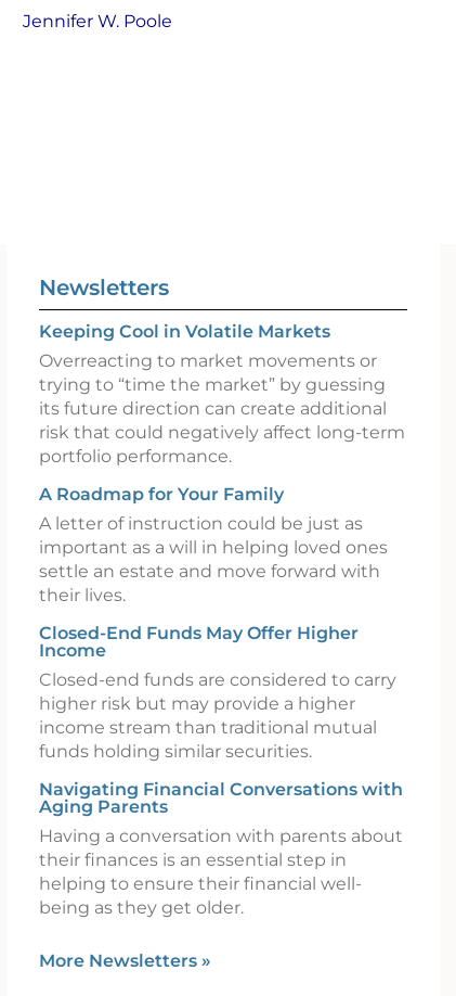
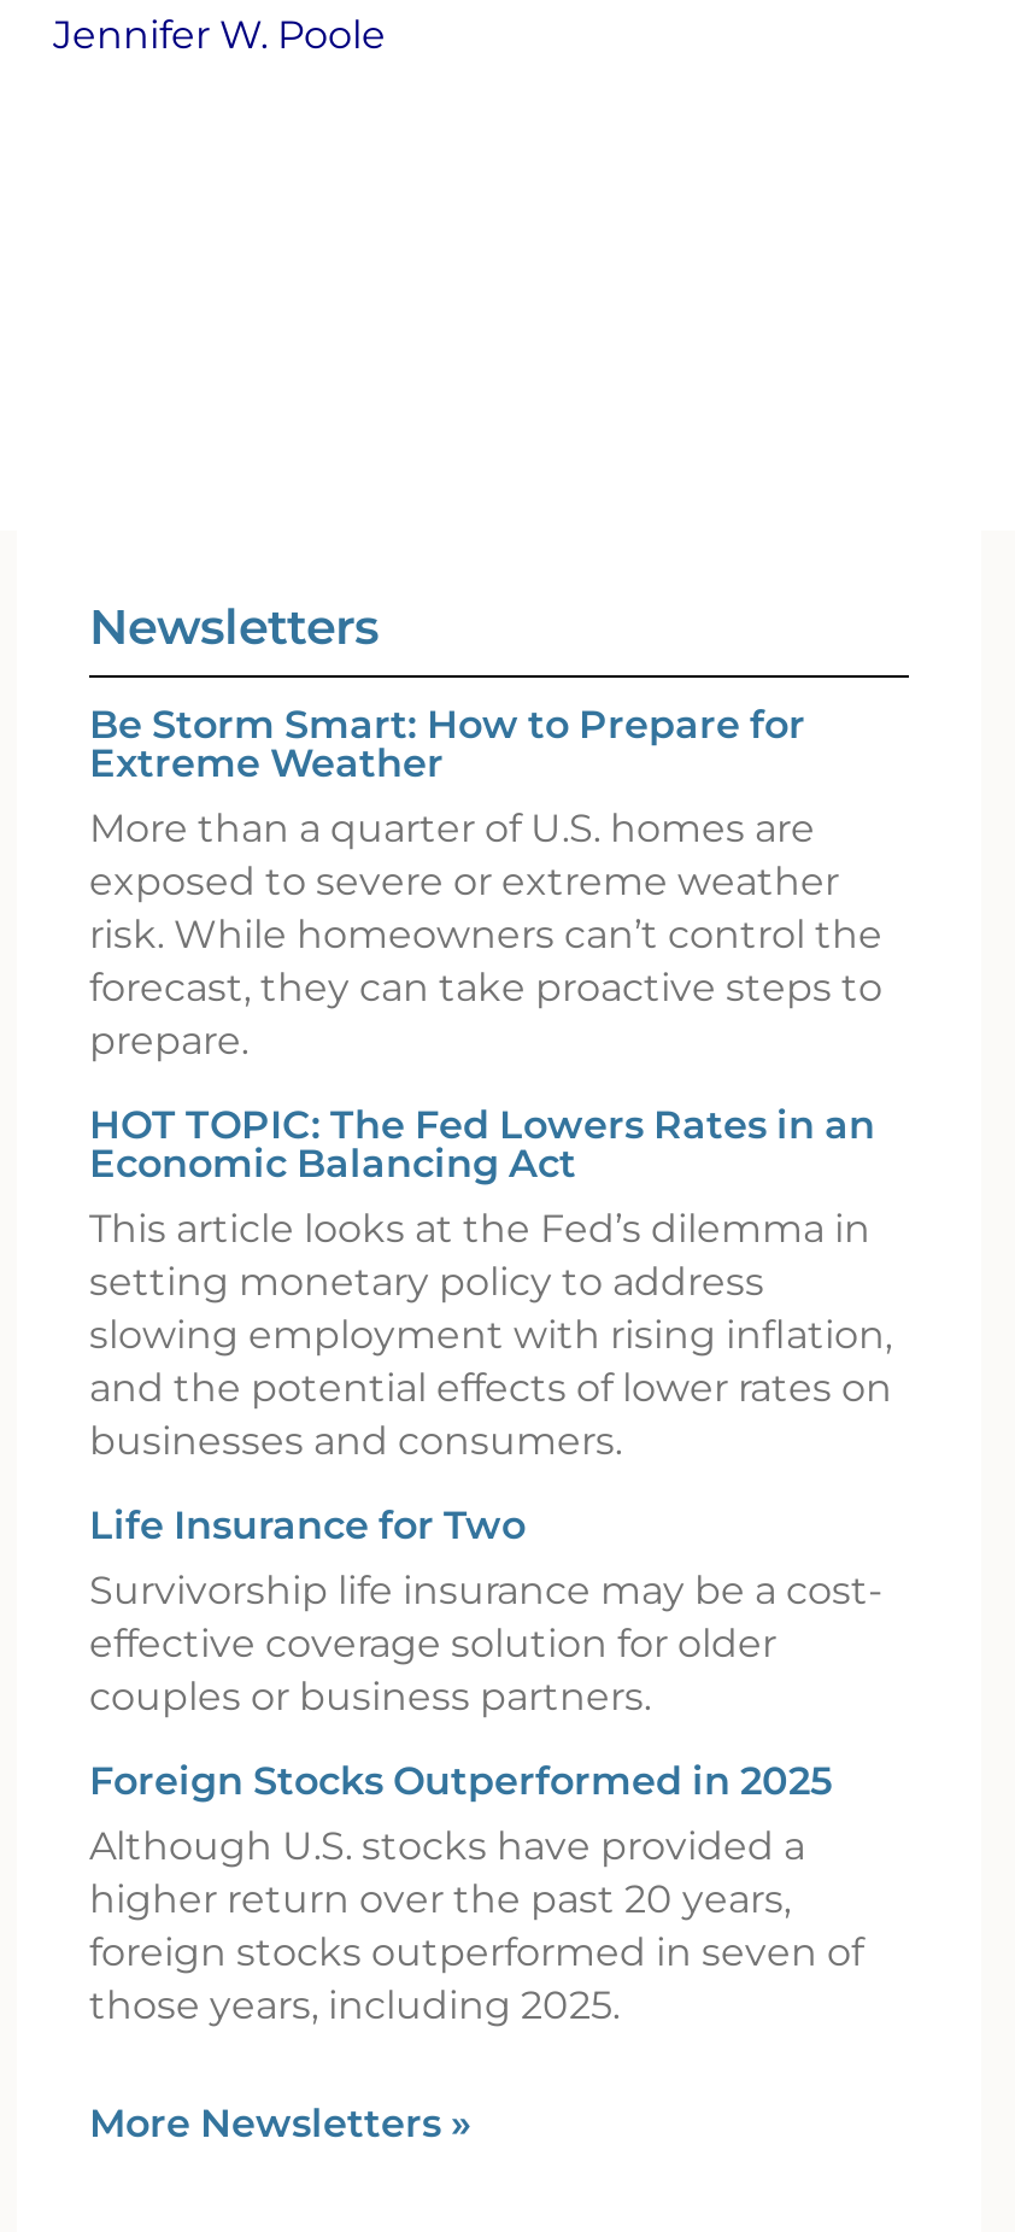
- Keeping Cool in Volatile Markets
- Overreacting to market movements or
- trying to “time the market” by guessing
- its future direction can create additional
- risk that could negatively affect long-term
- portfolio performance.
+ Be Storm Smart: How to Prepare for
+ Extreme Weather
+ More than a quarter of U.S. homes are
+ exposed to severe or extreme weather
+ risk. While homeowners can’t control the
+ forecast, they can take proactive steps to
+ prepare.

- A Roadmap for Your Family
- A letter of instruction could be just as
- important as a will in helping loved ones
- settle an estate and move forward with
- their lives.
+ HOT TOPIC: The Fed Lowers Rates in an
+ Economic Balancing Act
+ This article looks at the Fed’s dilemma in
+ setting monetary policy to address
+ slowing employment with rising inflation,
+ and the potential effects of lower rates on
+ businesses and consumers.

- Closed-End Funds May Offer Higher
- Income
- Closed-end funds are considered to carry
- higher risk but may provide a higher
- income stream than traditional mutual
- funds holding similar securities.
+ Life Insurance for Two
+ Survivorship life insurance may be a cost-
+ effective coverage solution for older
+ couples or business partners.

- Navigating Financial Conversations with
- Aging Parents
- Having a conversation with parents about
- their finances is an essential step in
- helping to ensure their financial well-
- being as they get older.
+ Foreign Stocks Outperformed in 2025
+ Although U.S. stocks have provided a
+ higher return over the past 20 years,
+ foreign stocks outperformed in seven of
+ those years, including 2025.
